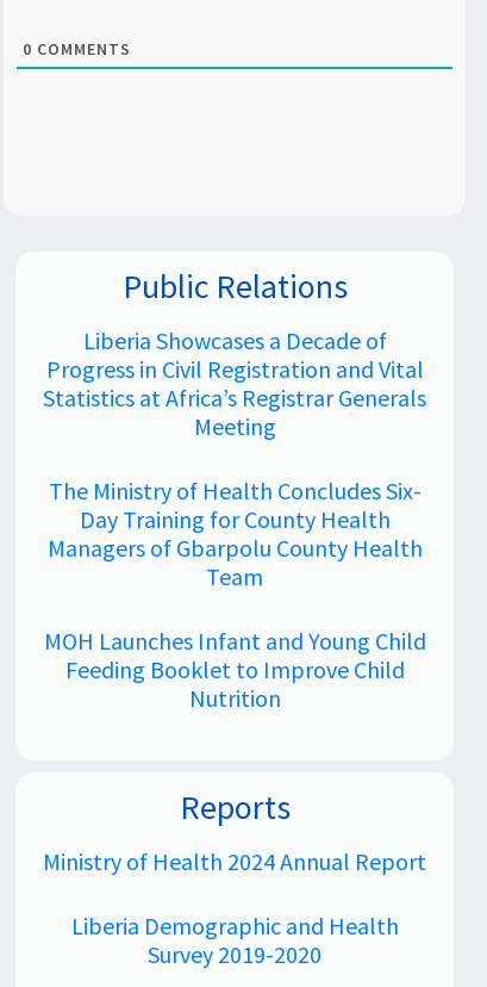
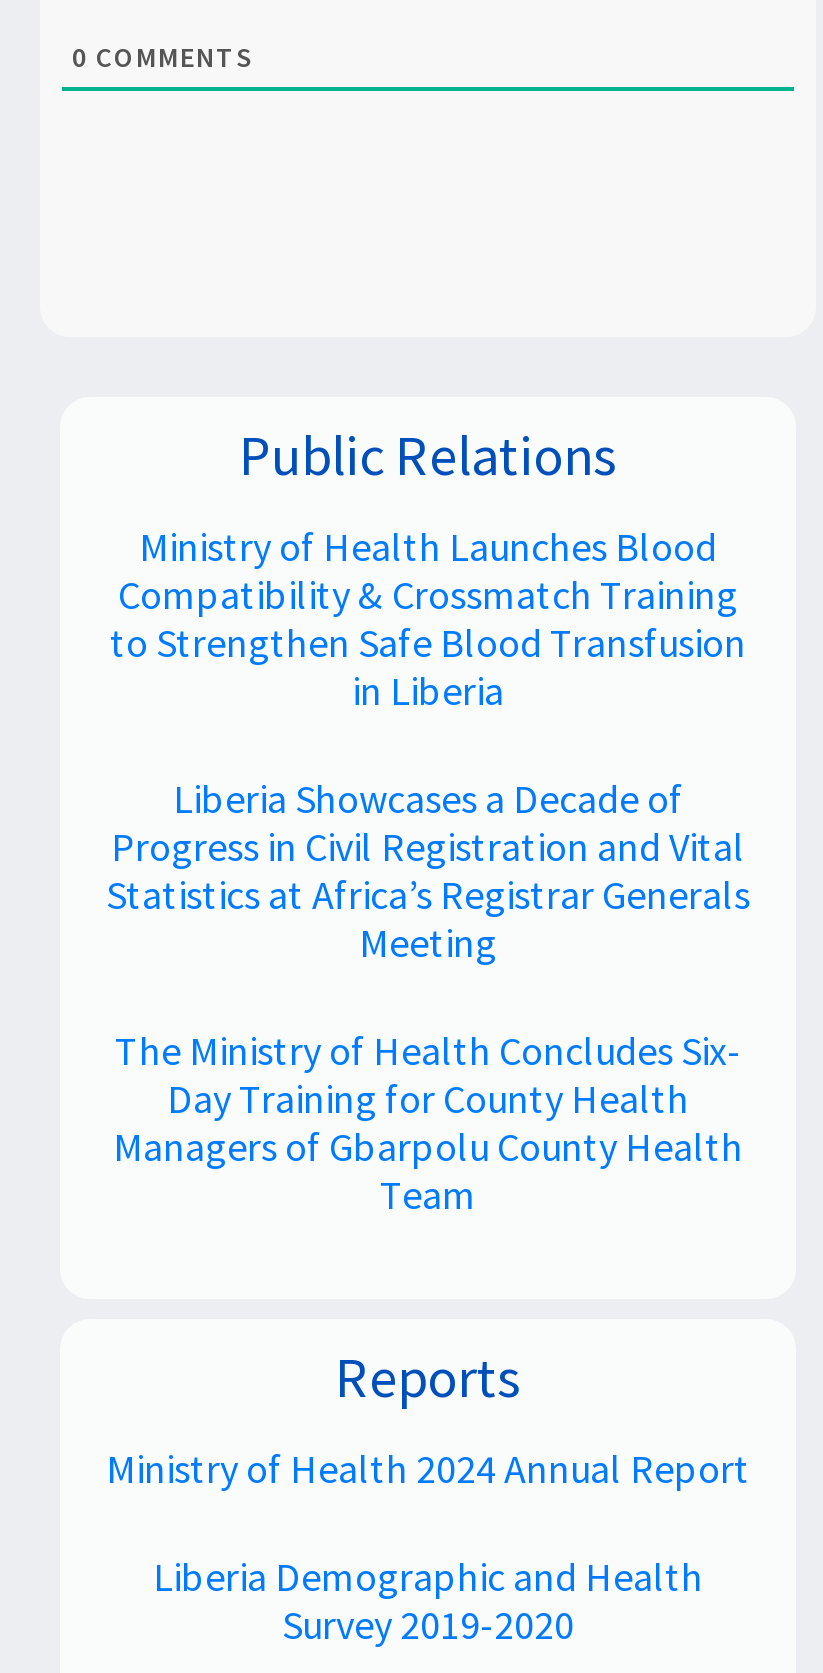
+ Ministry of Health Launches Blood
+ Compatibility & Crossmatch Training
+ to Strengthen Safe Blood Transfusion
+ in Liberia

moved down: Liberia Showcases a Decade of | Progress in Civil Registration and Vital | Statistics at Africa’s Registrar Generals | Meeting | The Ministry of Health Concludes Six- | Day Training for County Health | Managers of Gbarpolu County Health | Team

- MOH Launches Infant and Young Child
- Feeding Booklet to Improve Child
- Nutrition
